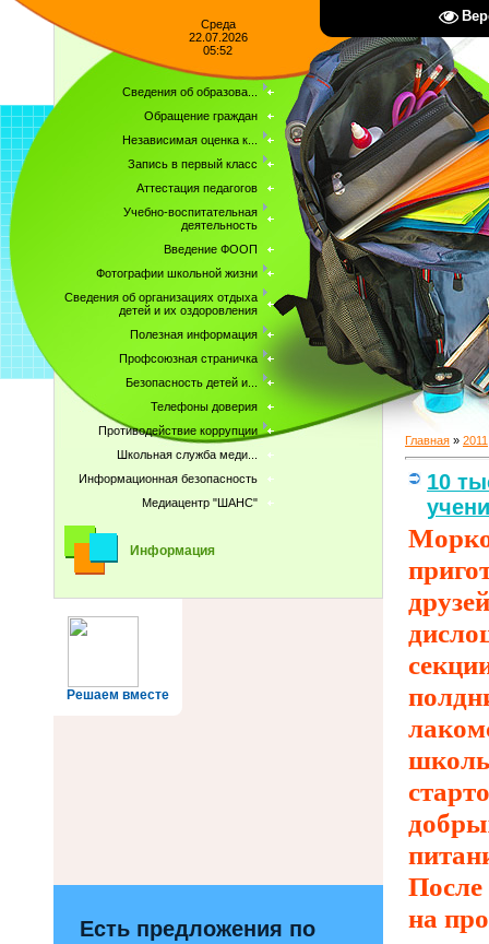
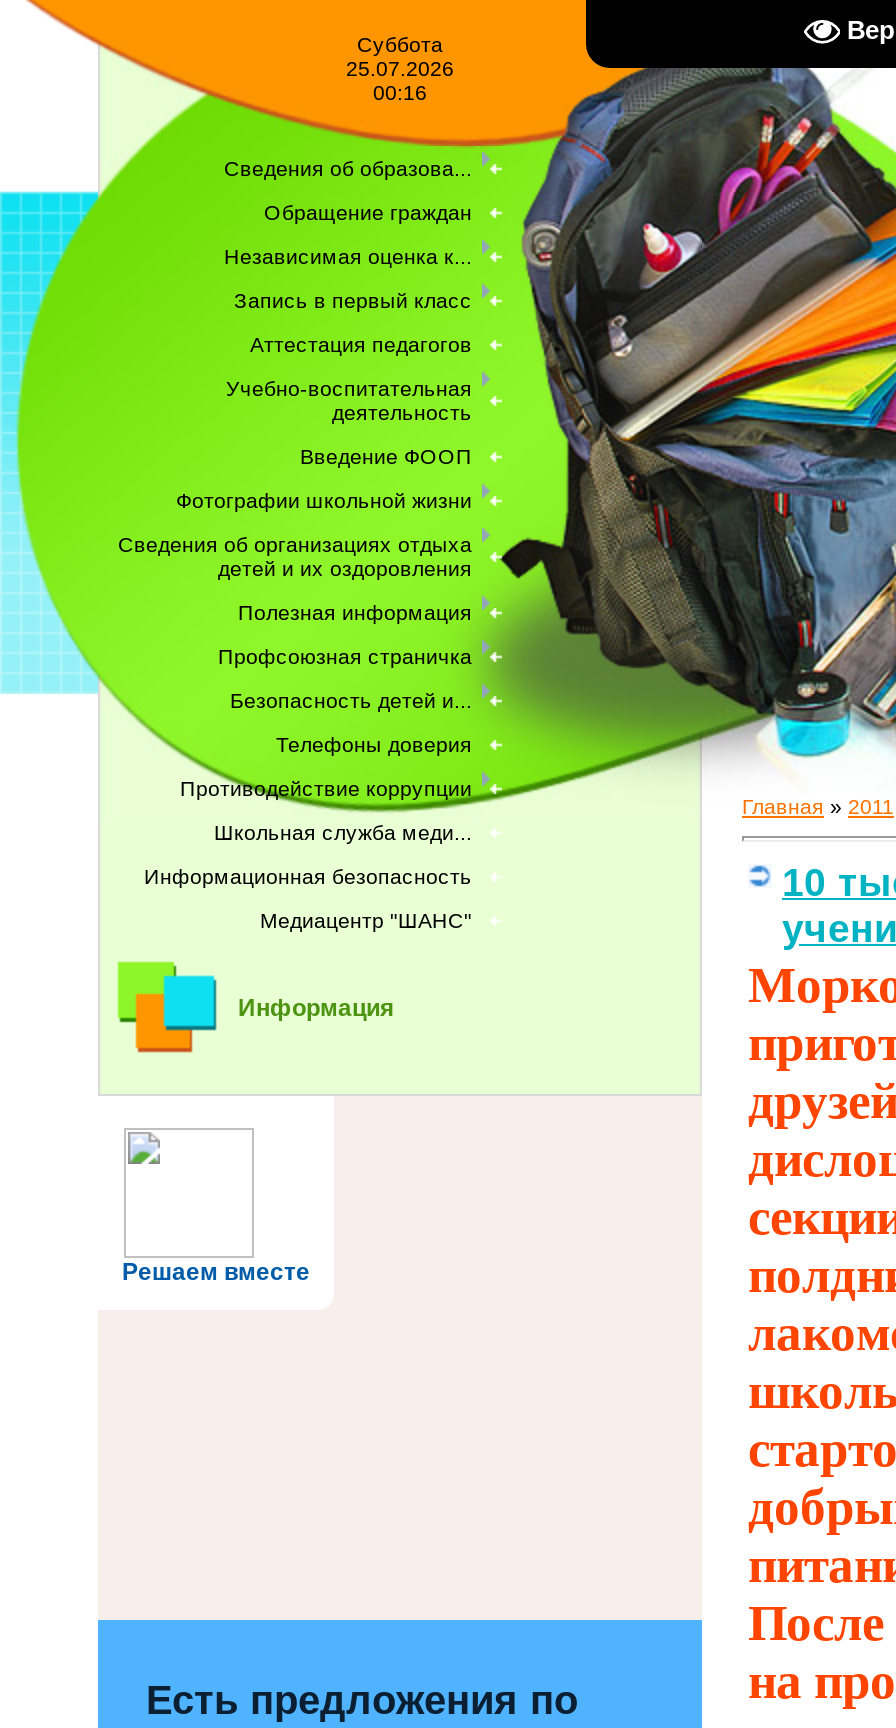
- Среда
- 22.07.2026
- 05:52
+ Суббота
+ 25.07.2026
+ 00:16
